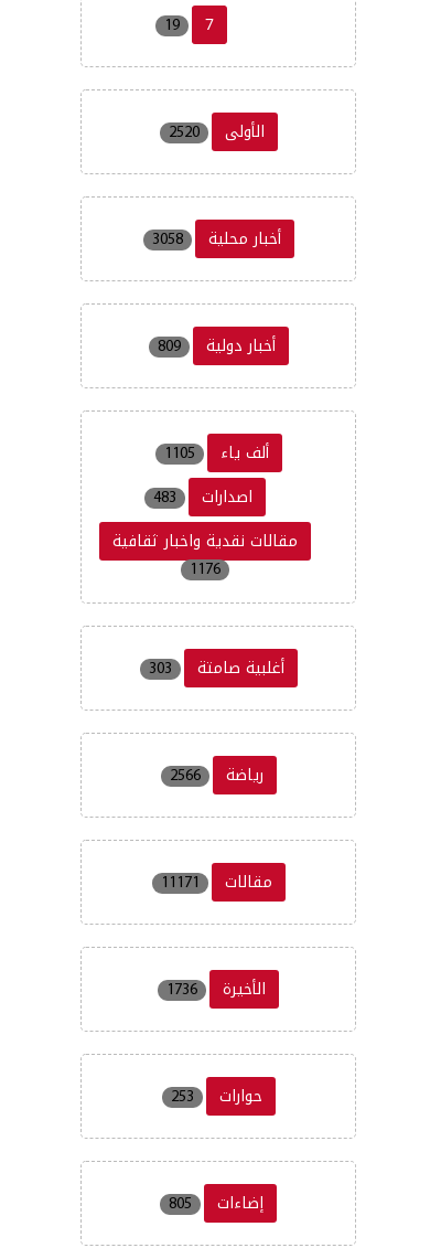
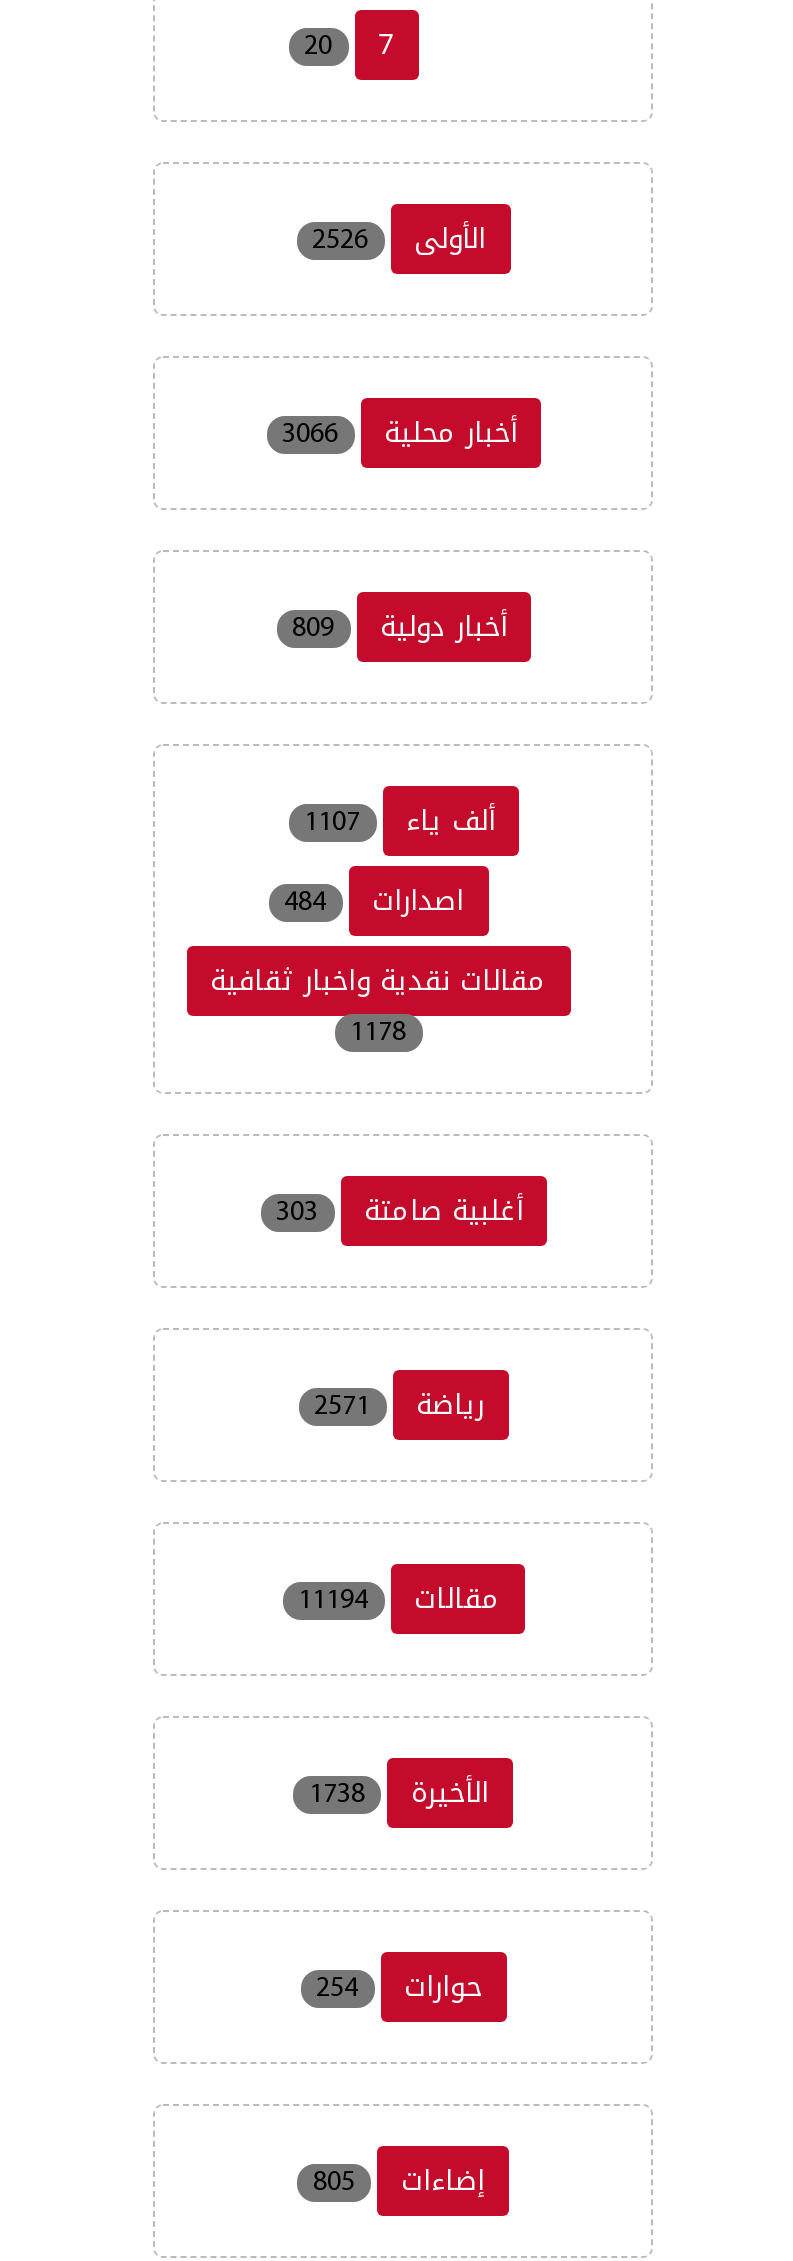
- 19 7
+ 20 7

- الأولى 2520
+ الأولى 2526

- أخبار محلية 3058
+ أخبار محلية 3066

- ألف ياء 1105
+ ألف ياء 1107

- اصدارات 483
+ اصدارات 484

- 1176
+ 1178

- رياضة 2566
+ رياضة 2571

- مقالات 11171
+ مقالات 11194

- الأخيرة 1736
+ الأخيرة 1738

- حوارات 253
+ حوارات 254
